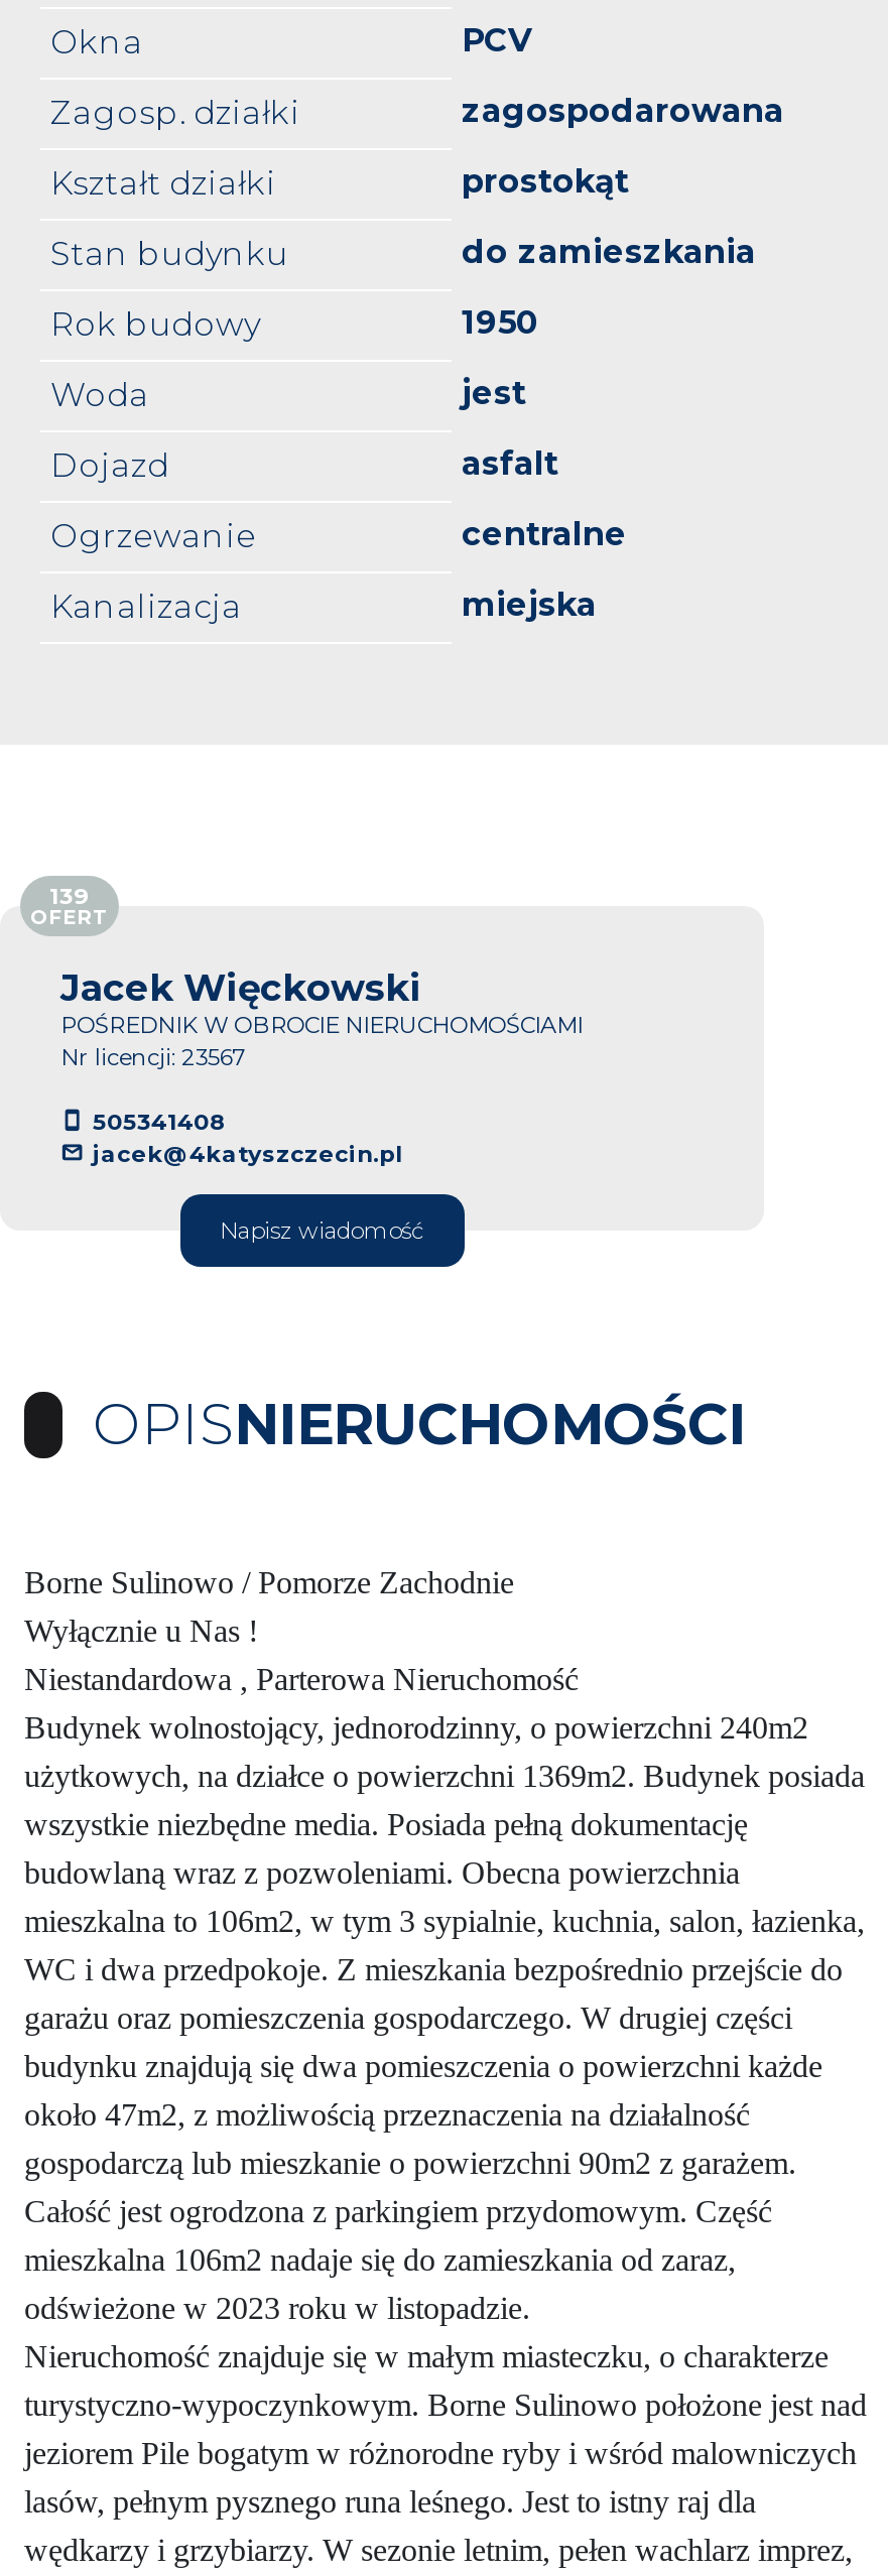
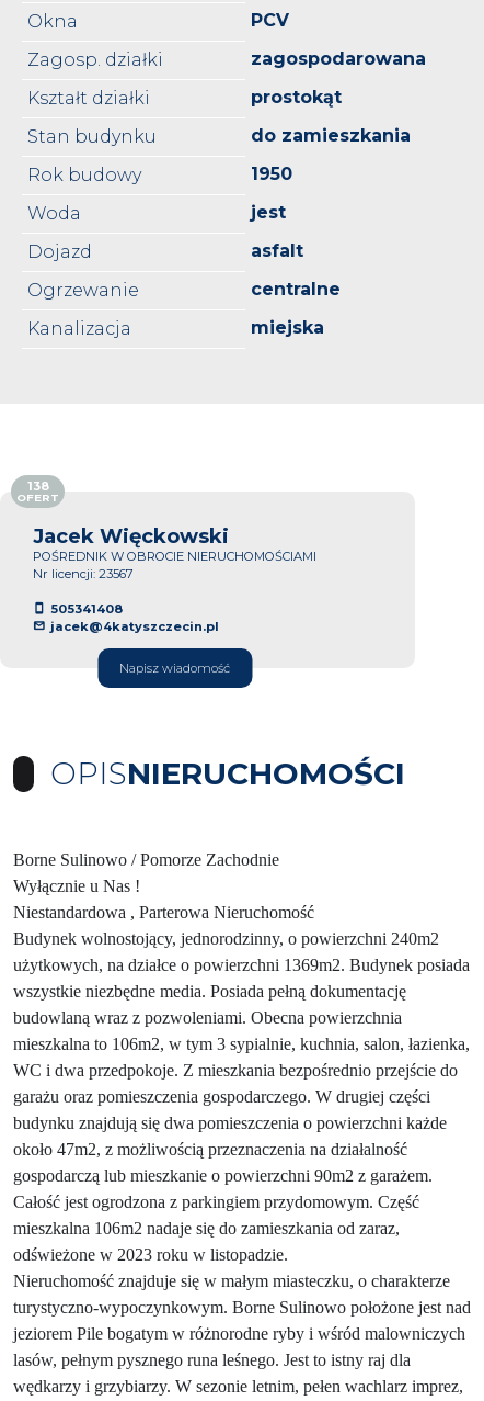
- 139
+ 138
